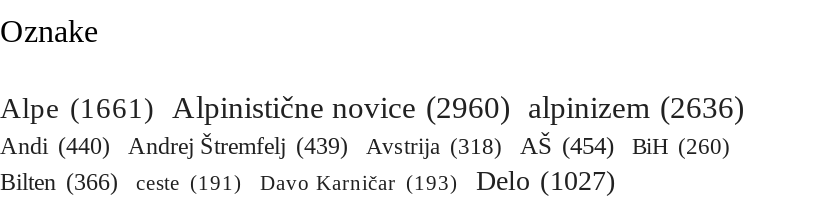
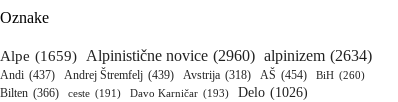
- Alpe (1661) Alpinistične novice (2960) alpinizem (2636)
+ Alpe (1659) Alpinistične novice (2960) alpinizem (2634)

- Andi (440) Andrej Štremfelj (439) Avstrija (318) AŠ (454) BiH (260)
+ Andi (437) Andrej Štremfelj (439) Avstrija (318) AŠ (454) BiH (260)

- Bilten (366) ceste (191) Davo Karničar (193) Delo (1027)
+ Bilten (366) ceste (191) Davo Karničar (193) Delo (1026)
